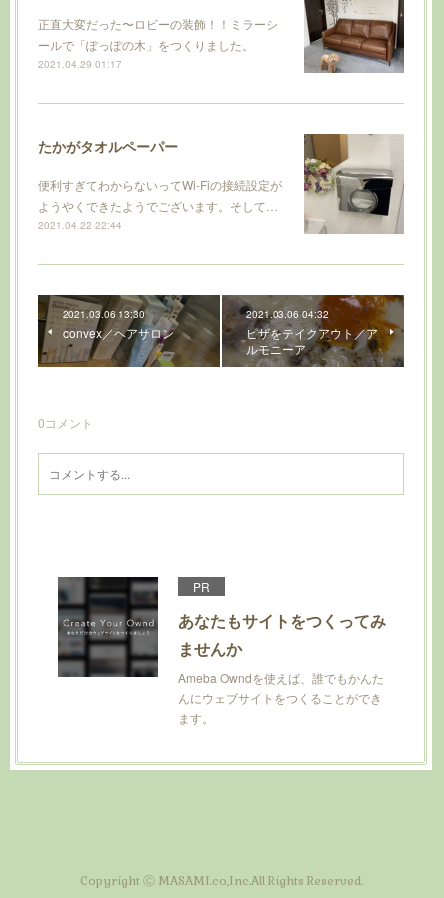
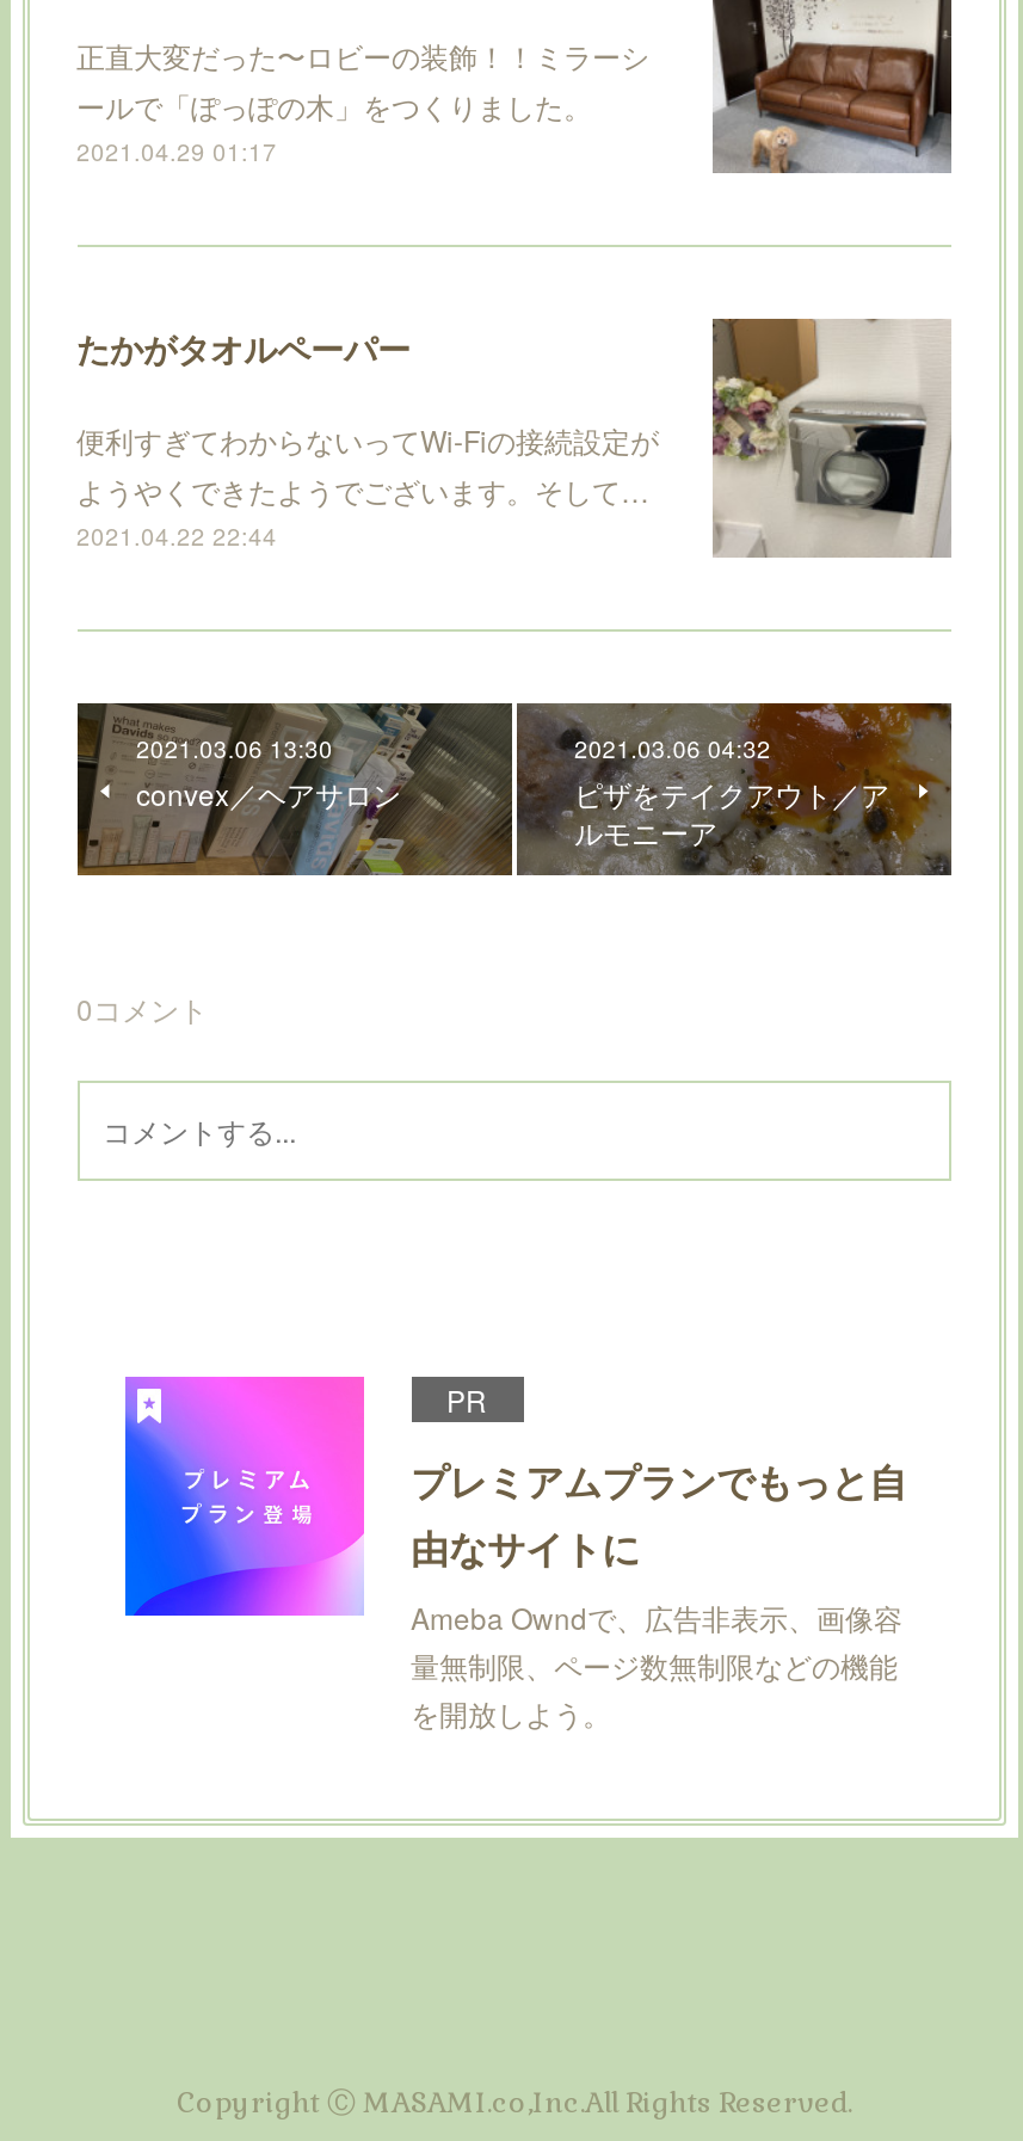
- [image]
- あなたもサイトをつくってみ
- ませんか
- Ameba Owndを使えば、誰でもかんた
- んにウェブサイトをつくることができ
- ます。
+ [image]
+ プレミアムプランでもっと自
+ 由なサイトに
+ Ameba Owndで、広告非表示、画像容
+ 量無制限、ページ数無制限などの機能
+ を開放しよう。
